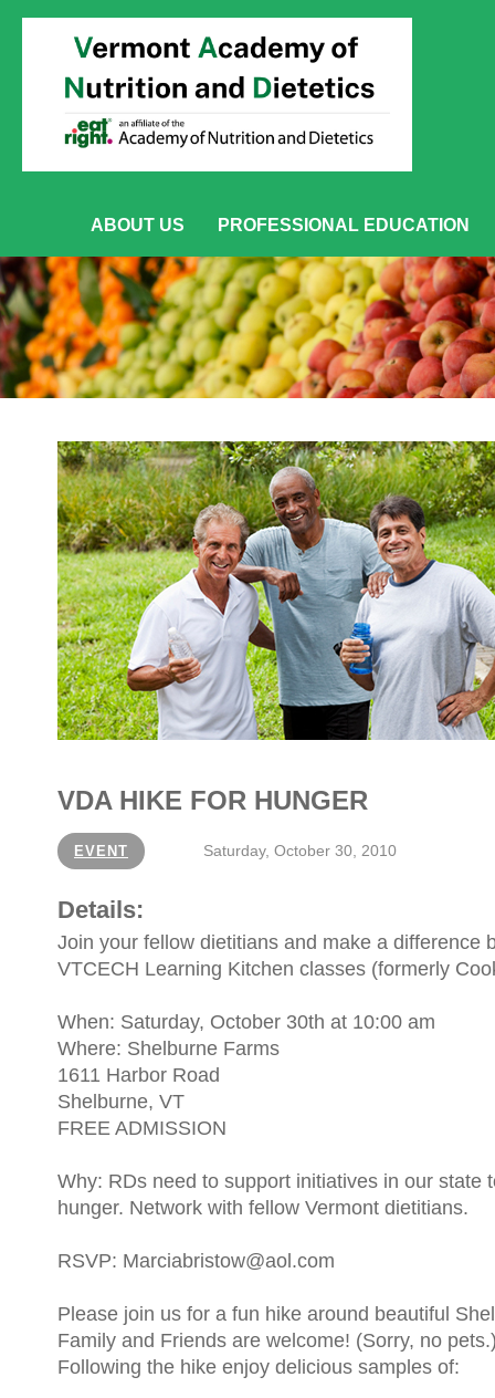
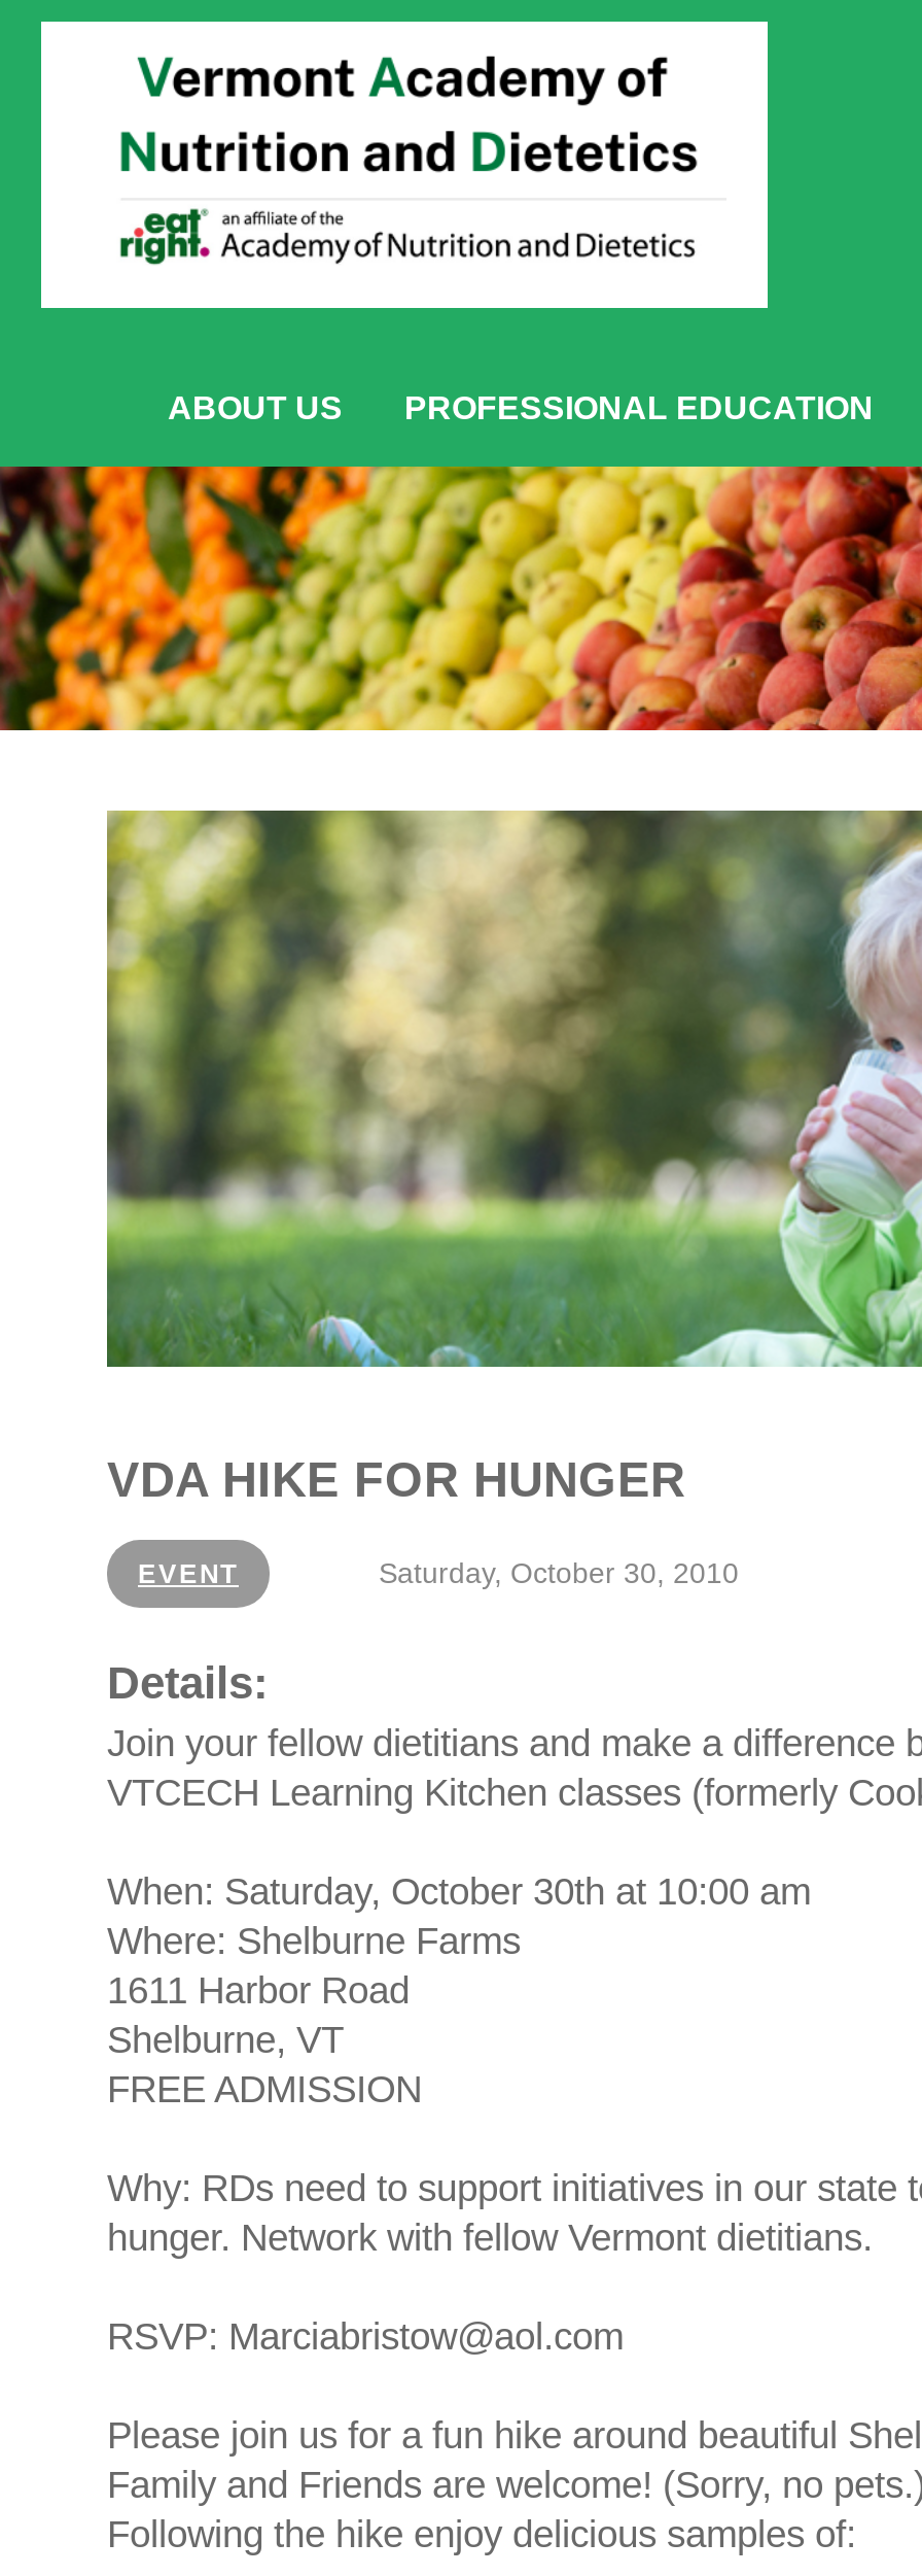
- [image]
+ [image]
